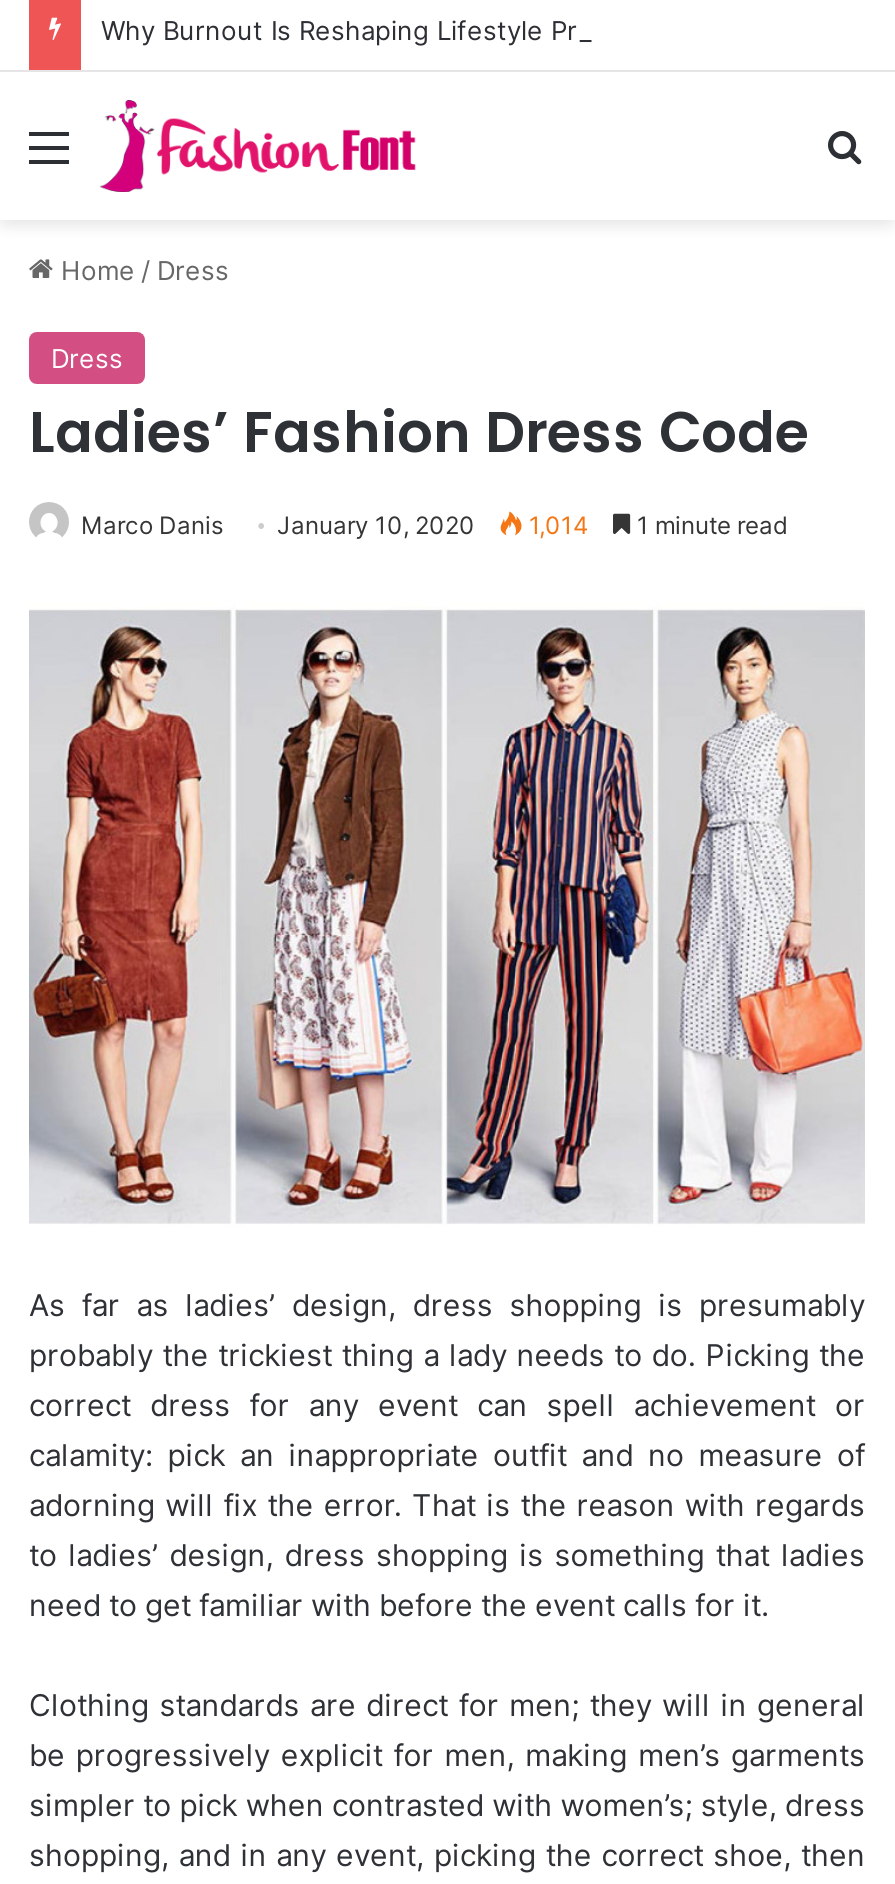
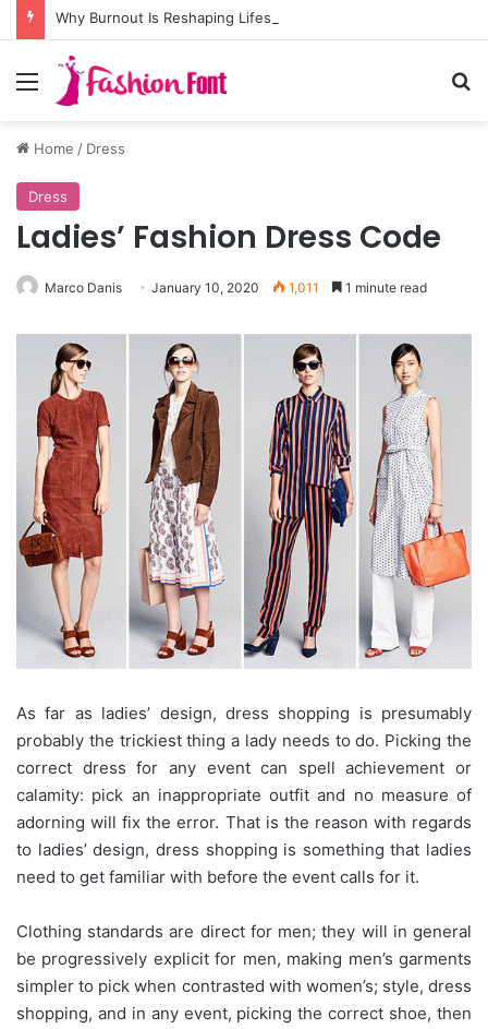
- Marco Danis January 10, 2020 1,014 1 minute read
+ Marco Danis January 10, 2020 1,011 1 minute read
